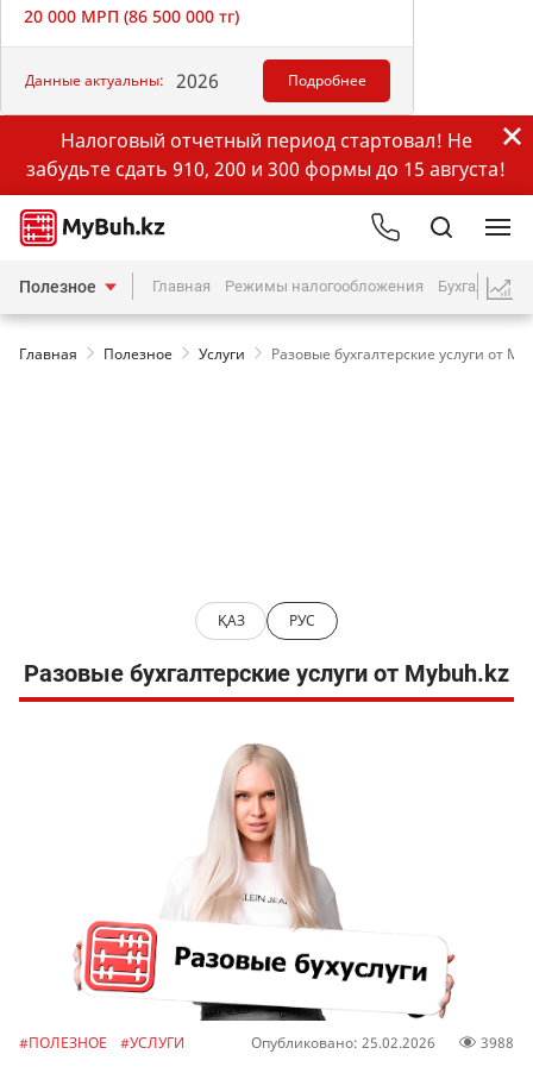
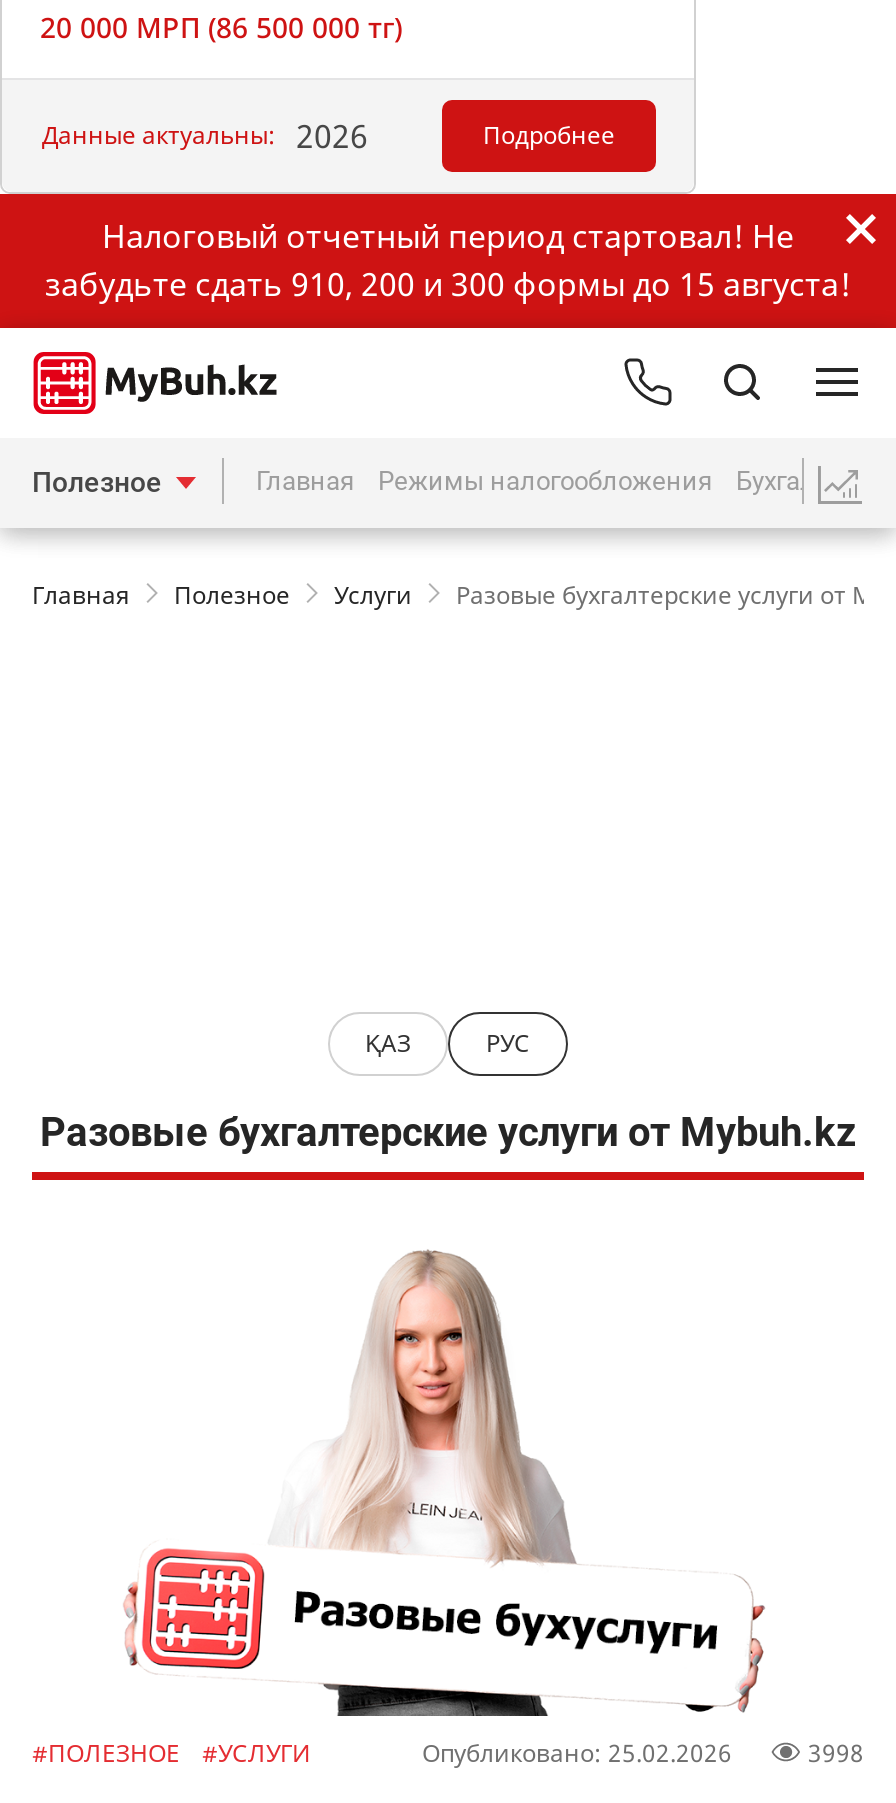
- Опубликовано: 25.02.2026 3988
+ Опубликовано: 25.02.2026 3998
